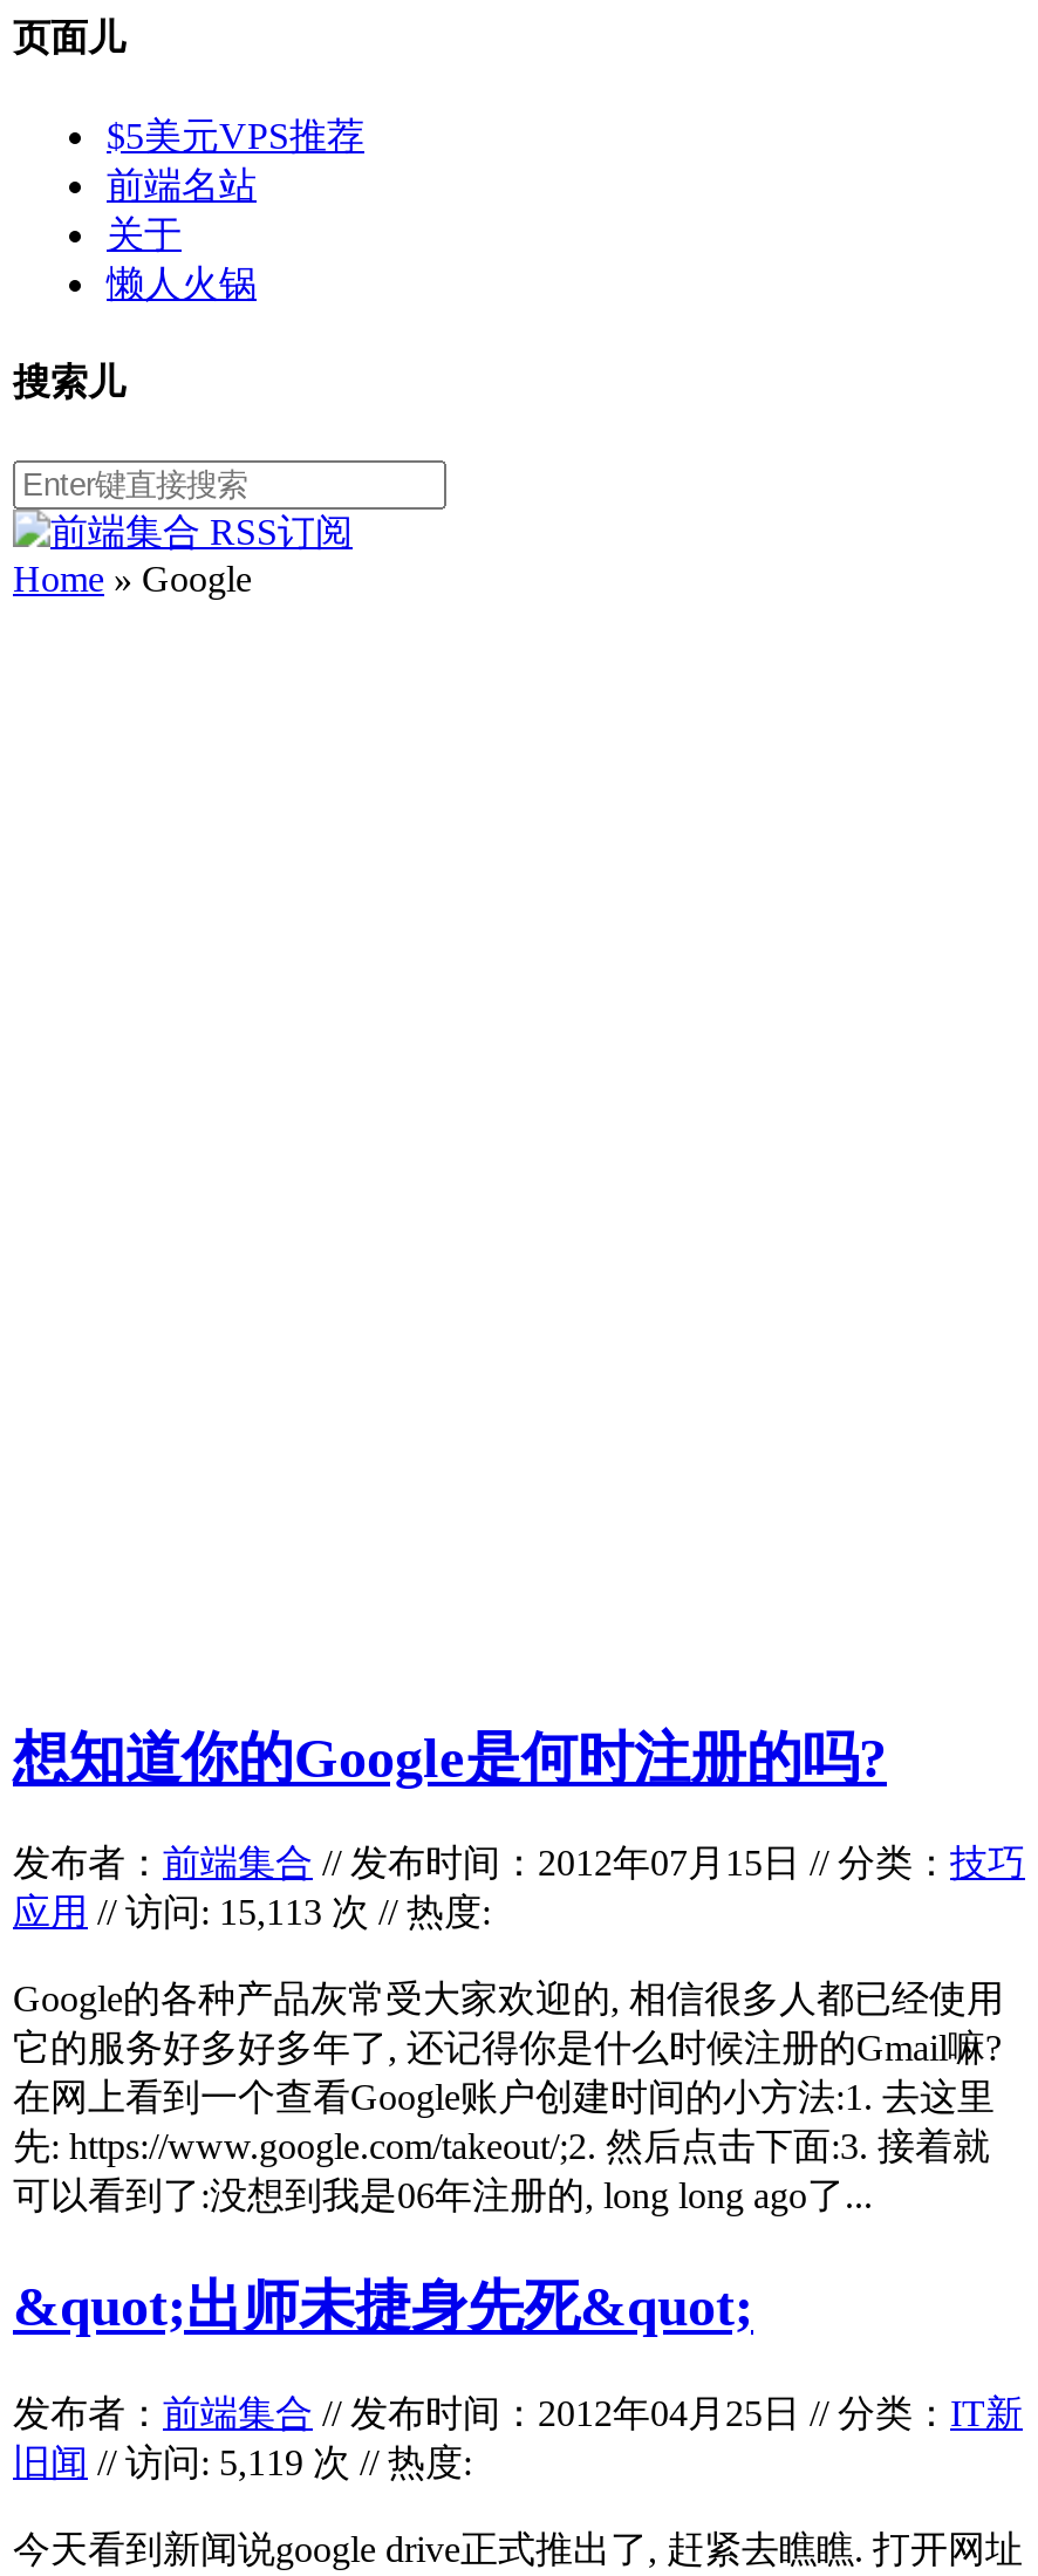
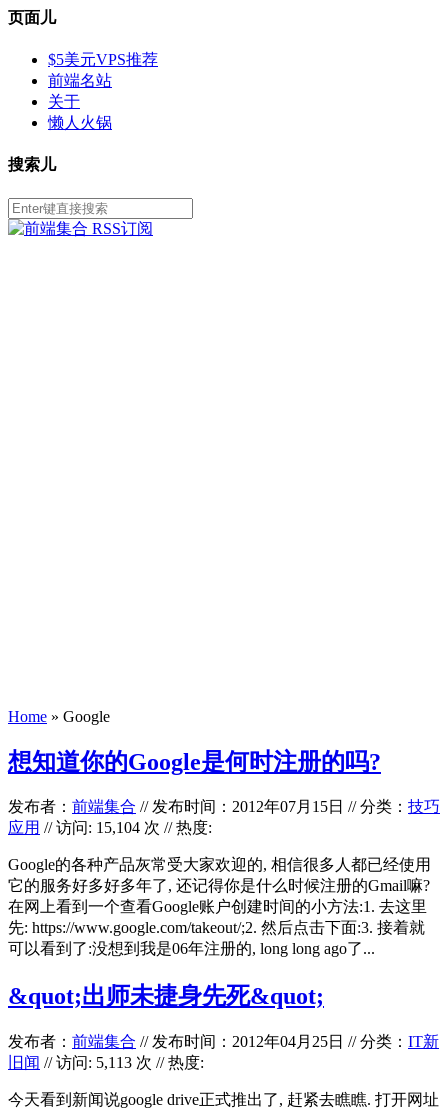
moved down: Home» Google

- 应用// 访问: 15,113 次 // 热度:
+ 应用// 访问: 15,104 次 // 热度:

- 旧闻// 访问: 5,119 次 // 热度:
+ 旧闻// 访问: 5,113 次 // 热度:
